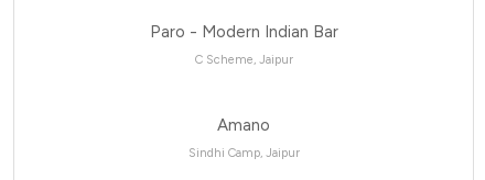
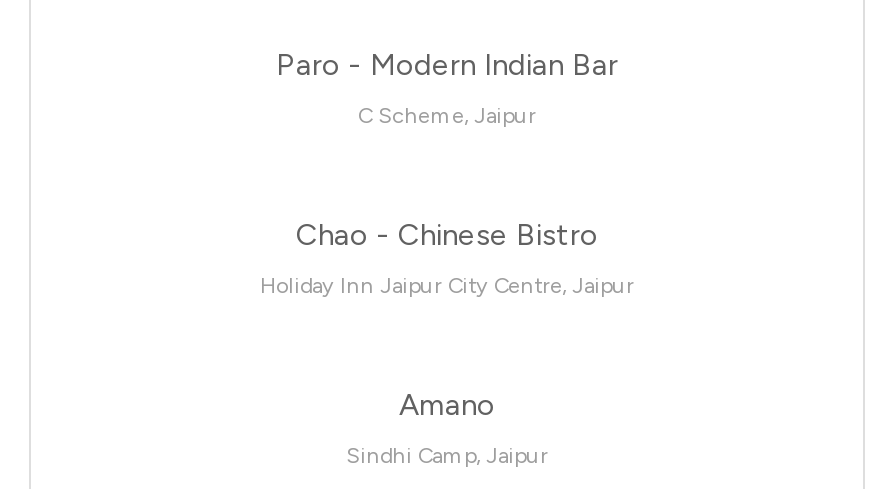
+ Chao - Chinese Bistro
+ Holiday Inn Jaipur City Centre, Jaipur
